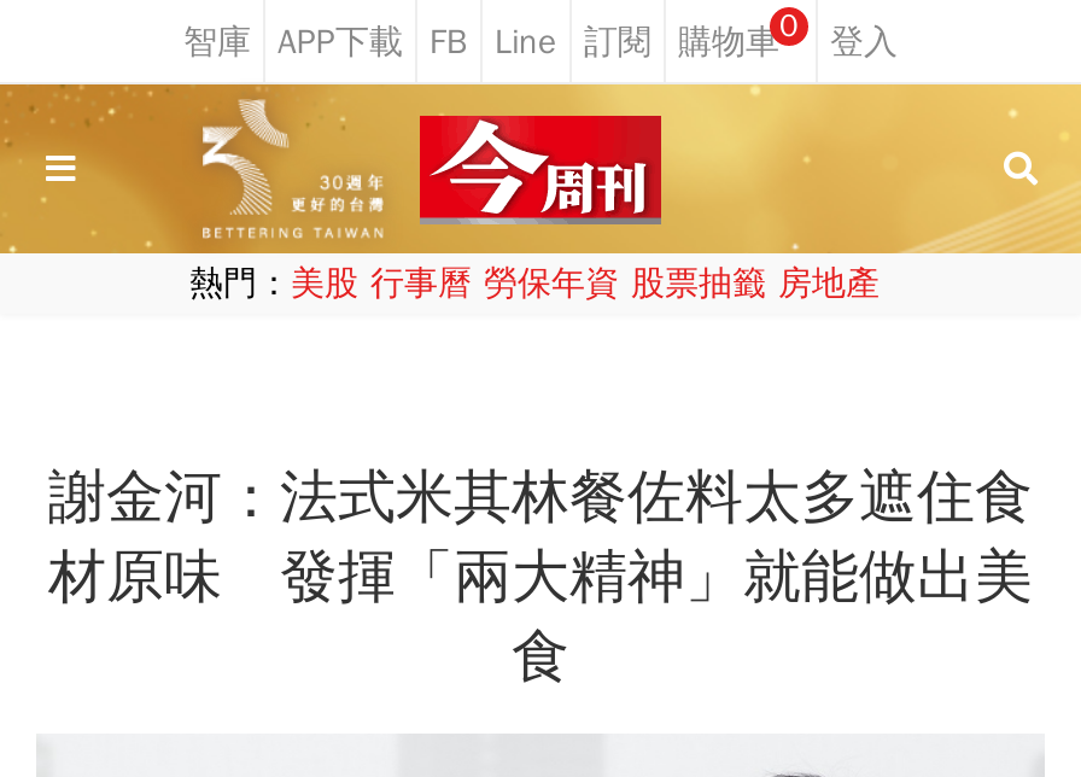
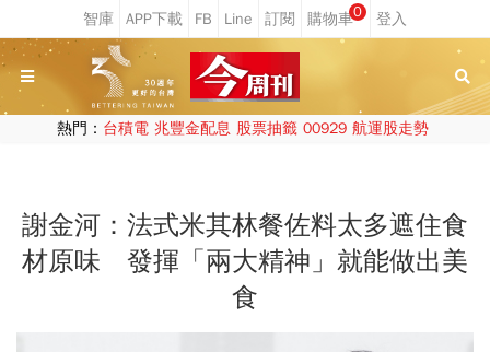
- 熱門：美股 行事曆 勞保年資 股票抽籤 房地產
+ 熱門：台積電 兆豐金配息 股票抽籤 00929 航運股走勢
